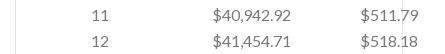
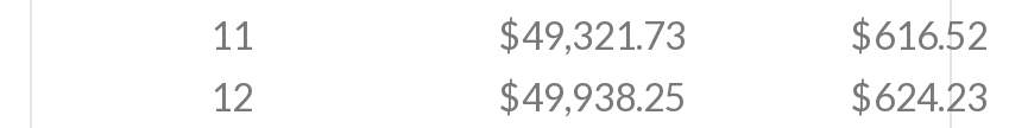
- $40,942.92
+ $49,321.73

- $511.79
+ $616.52

- $41,454.71
+ $49,938.25

- $518.18
+ $624.23
